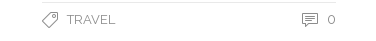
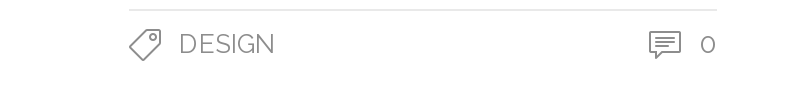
- TRAVEL
+ DESIGN
